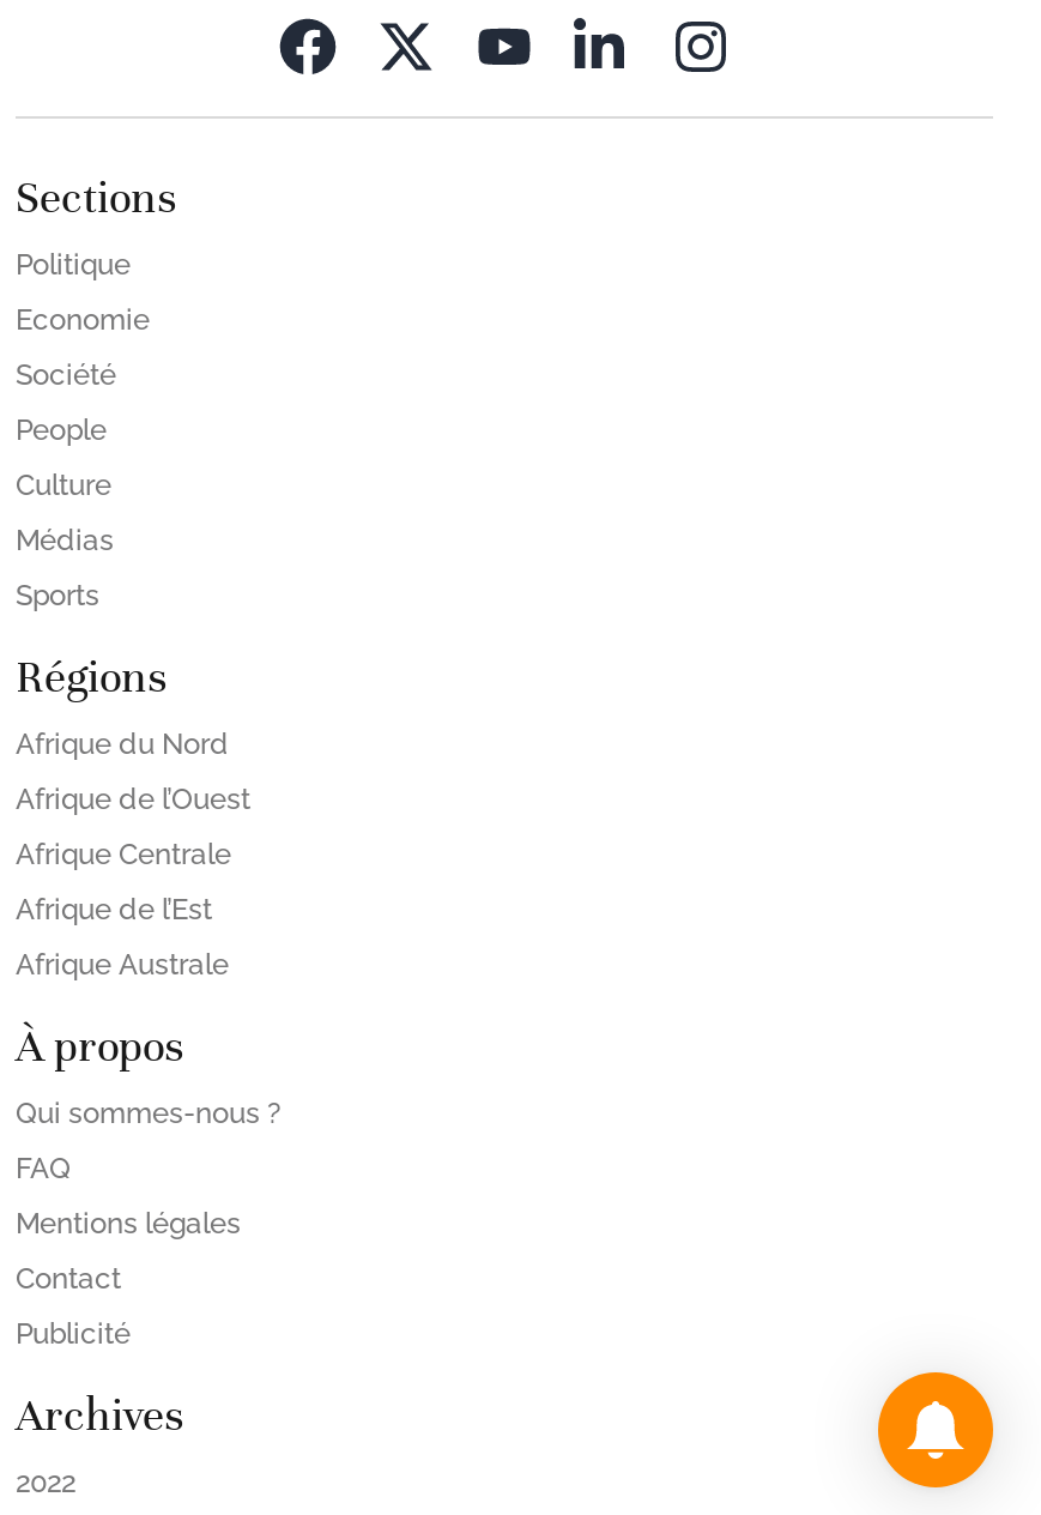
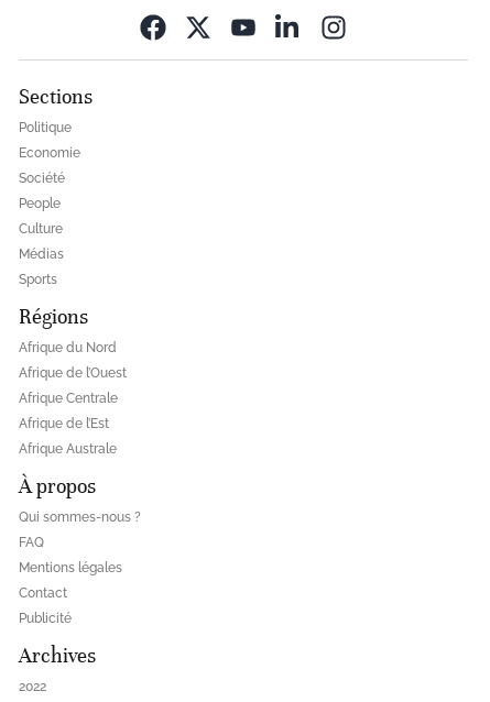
- [image]
